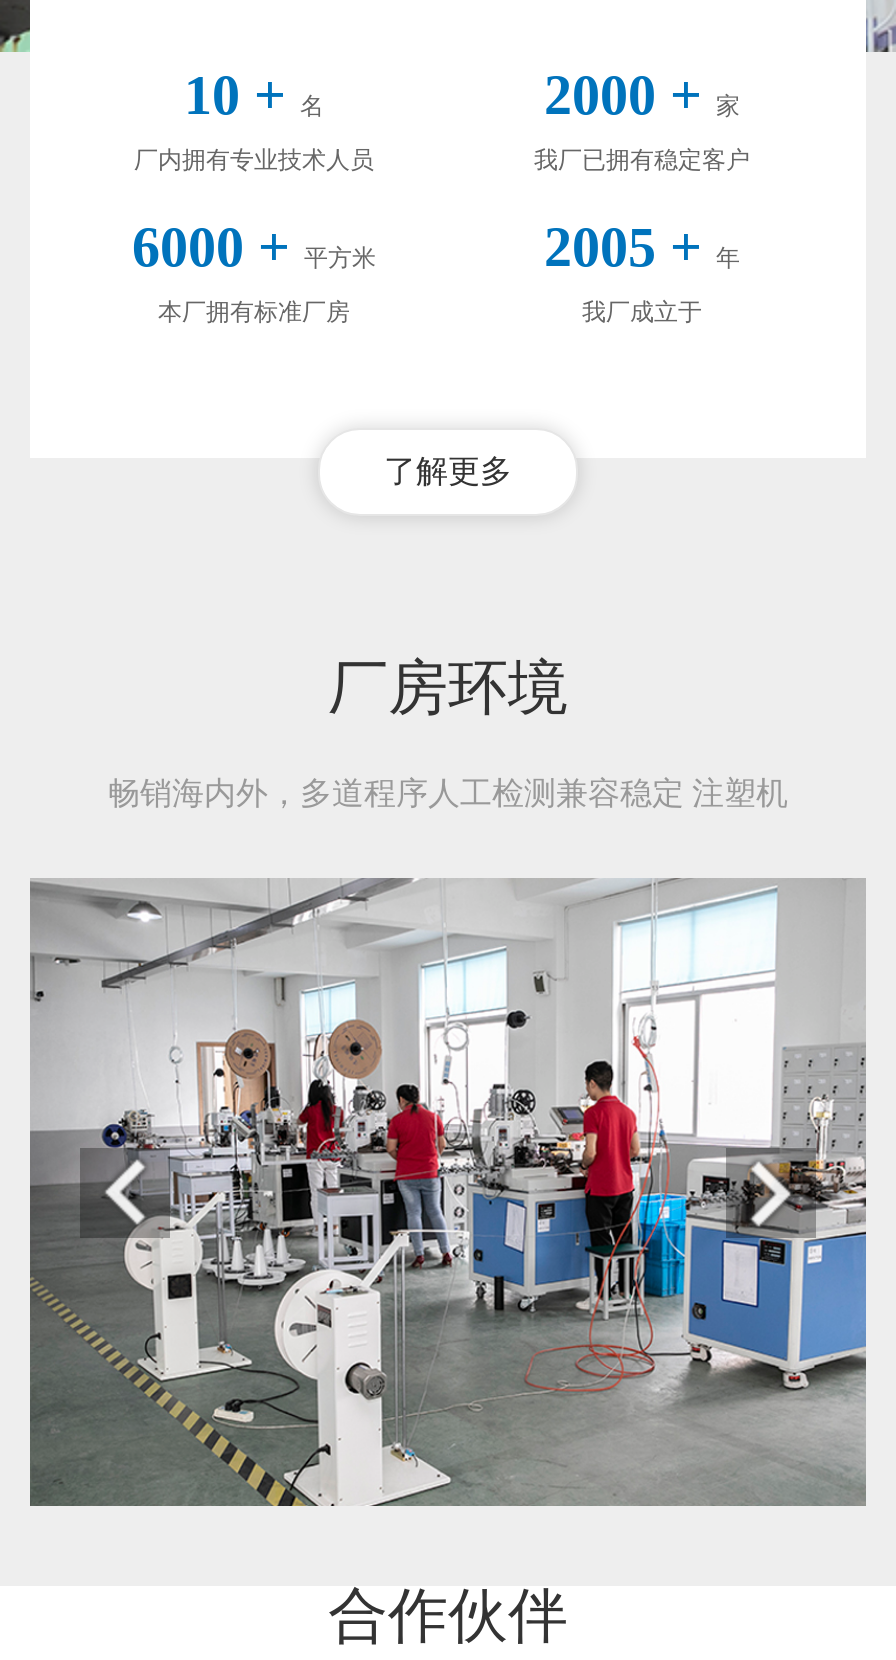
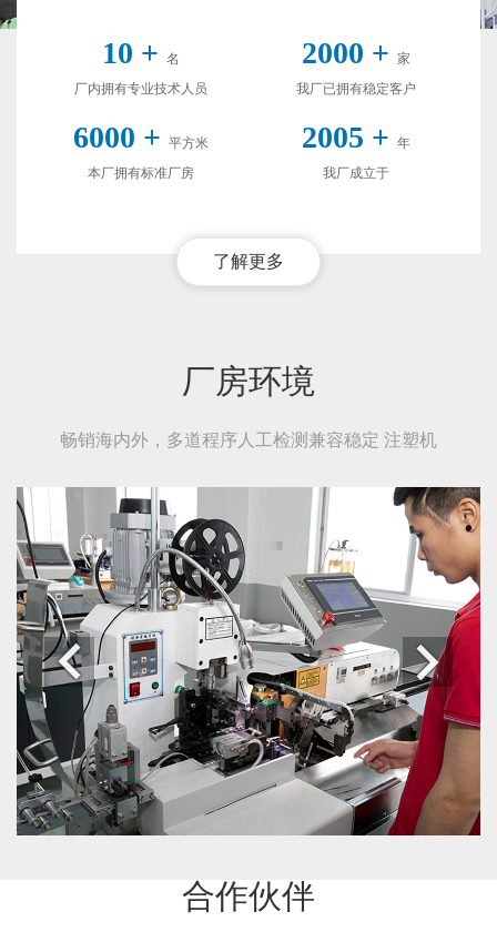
- [image]
+ [image]
